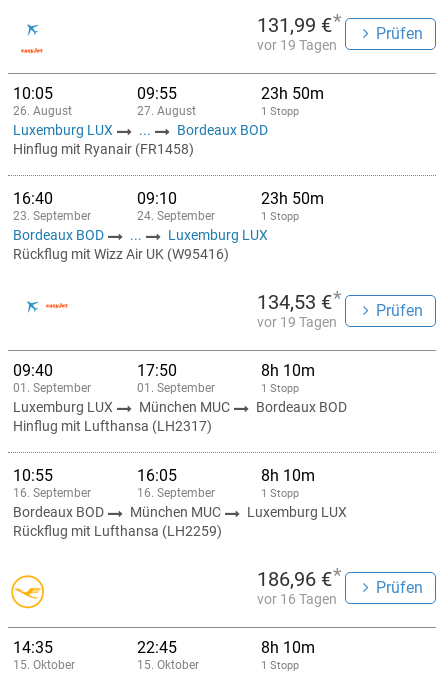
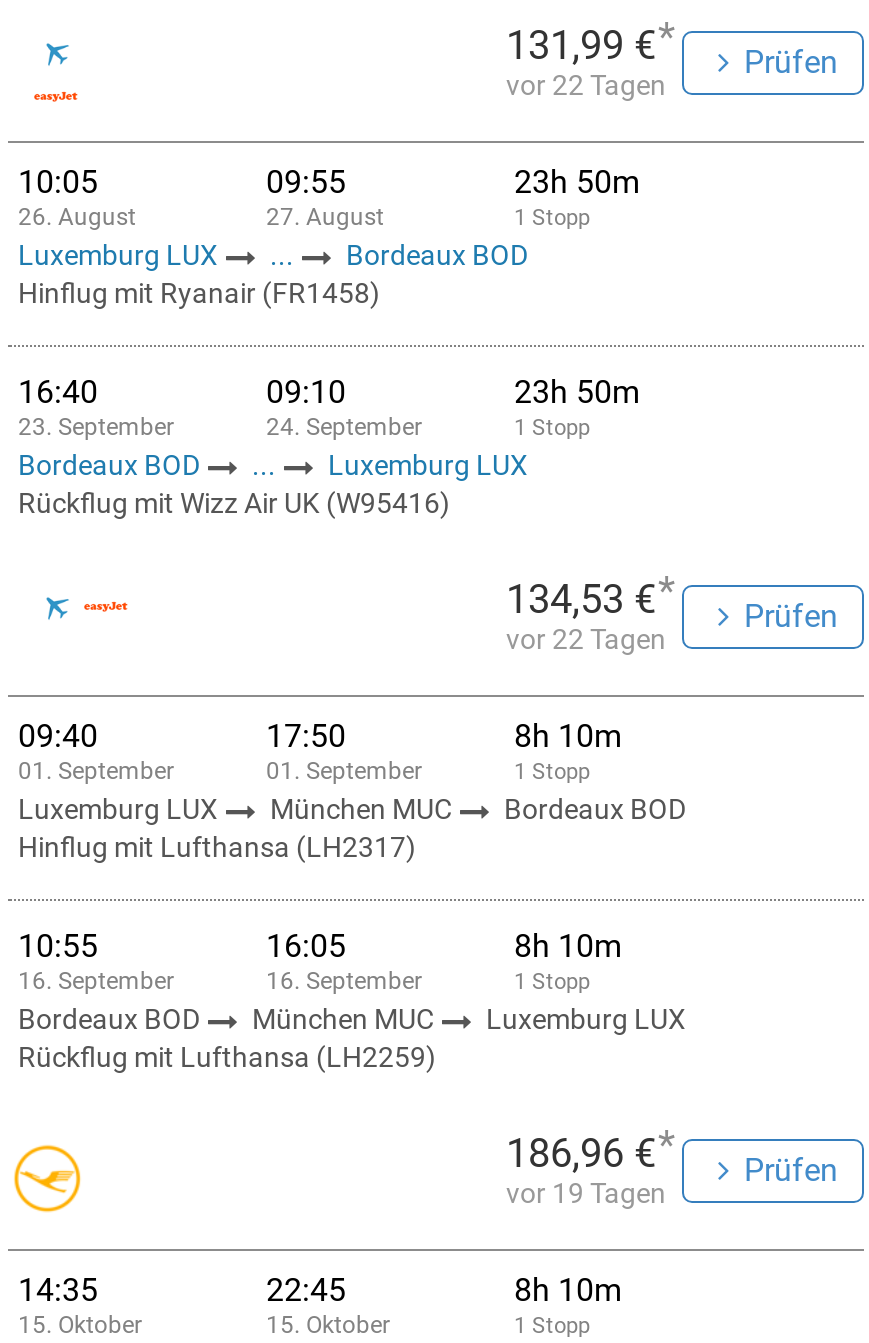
- vor 19 Tagen
+ vor 22 Tagen

- vor 19 Tagen
+ vor 22 Tagen

- vor 16 Tagen
+ vor 19 Tagen
